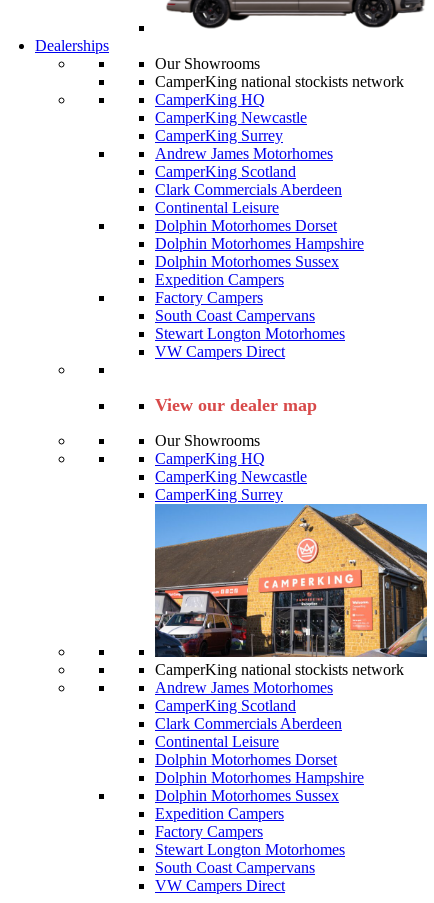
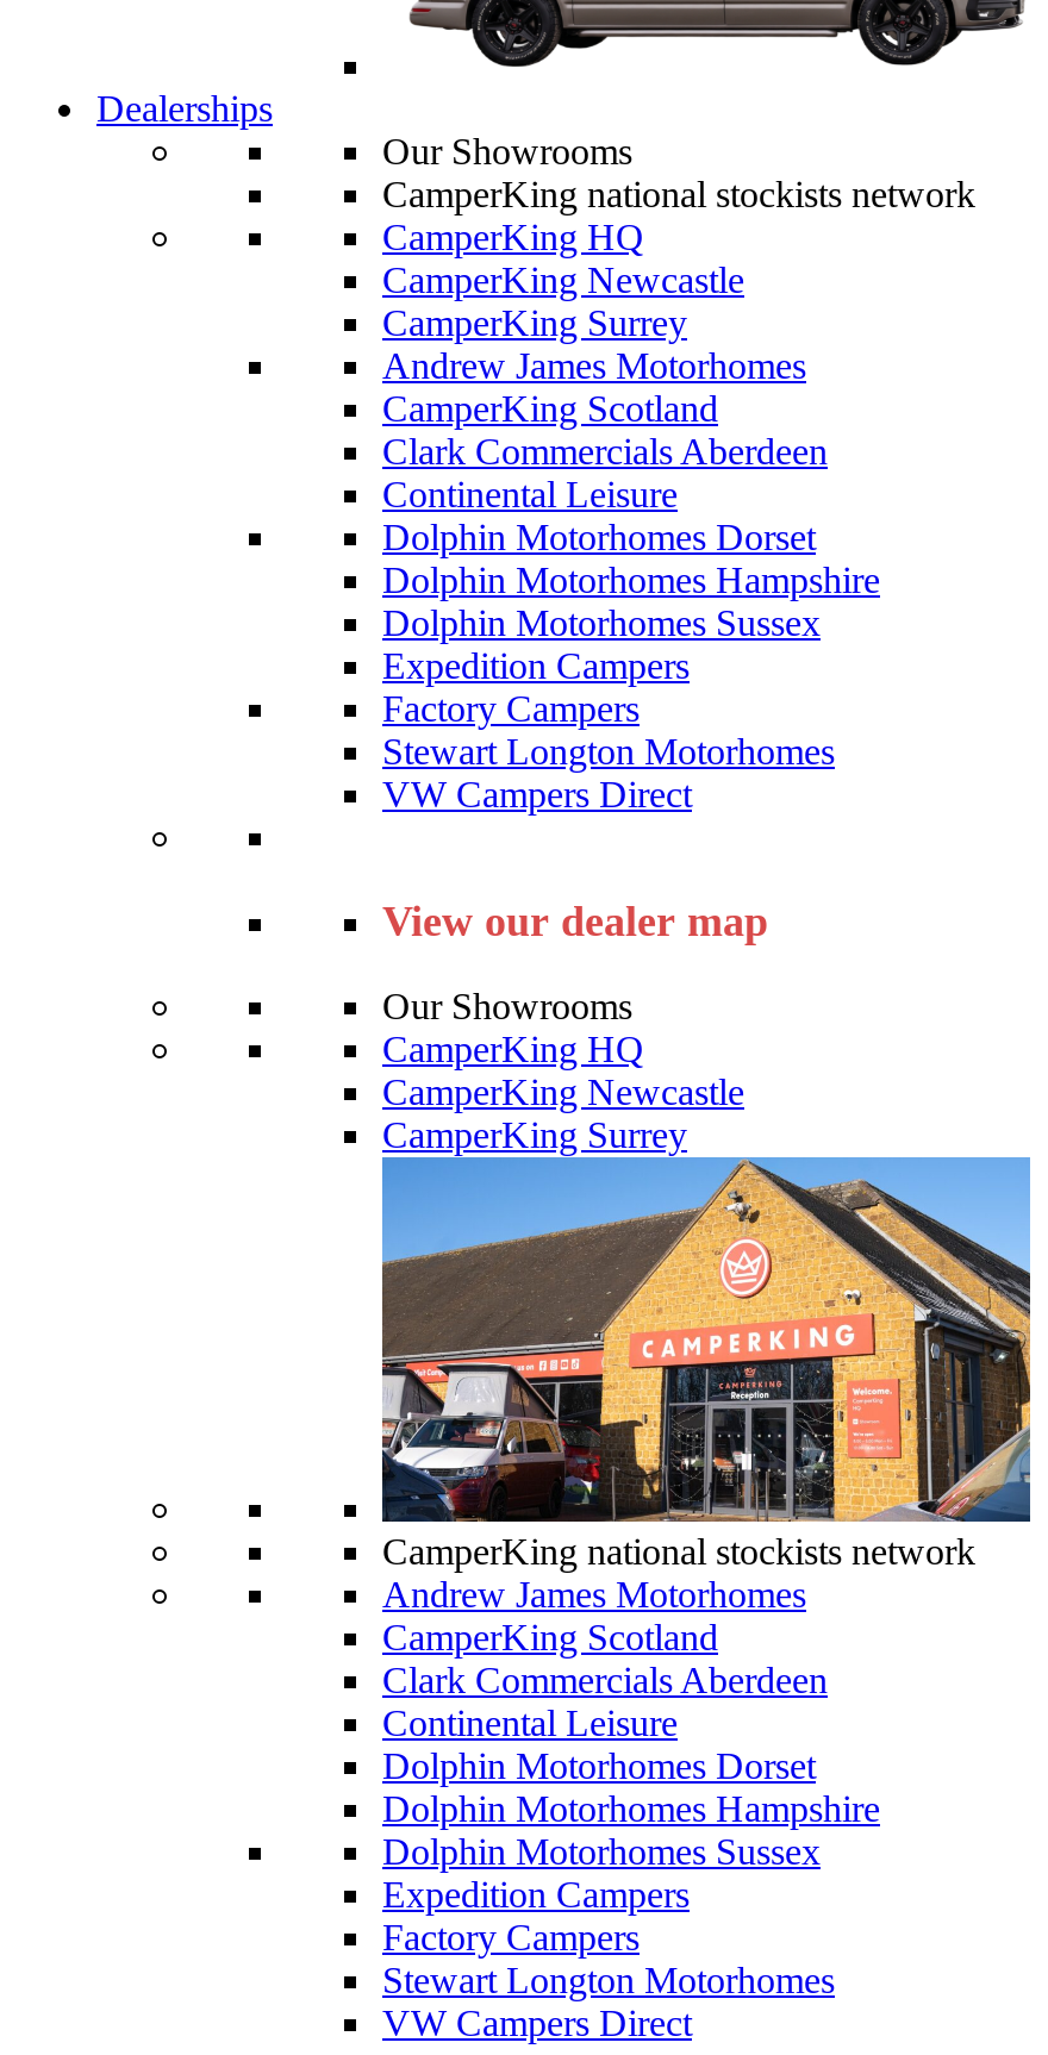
- South Coast Campervans

- South Coast Campervans
